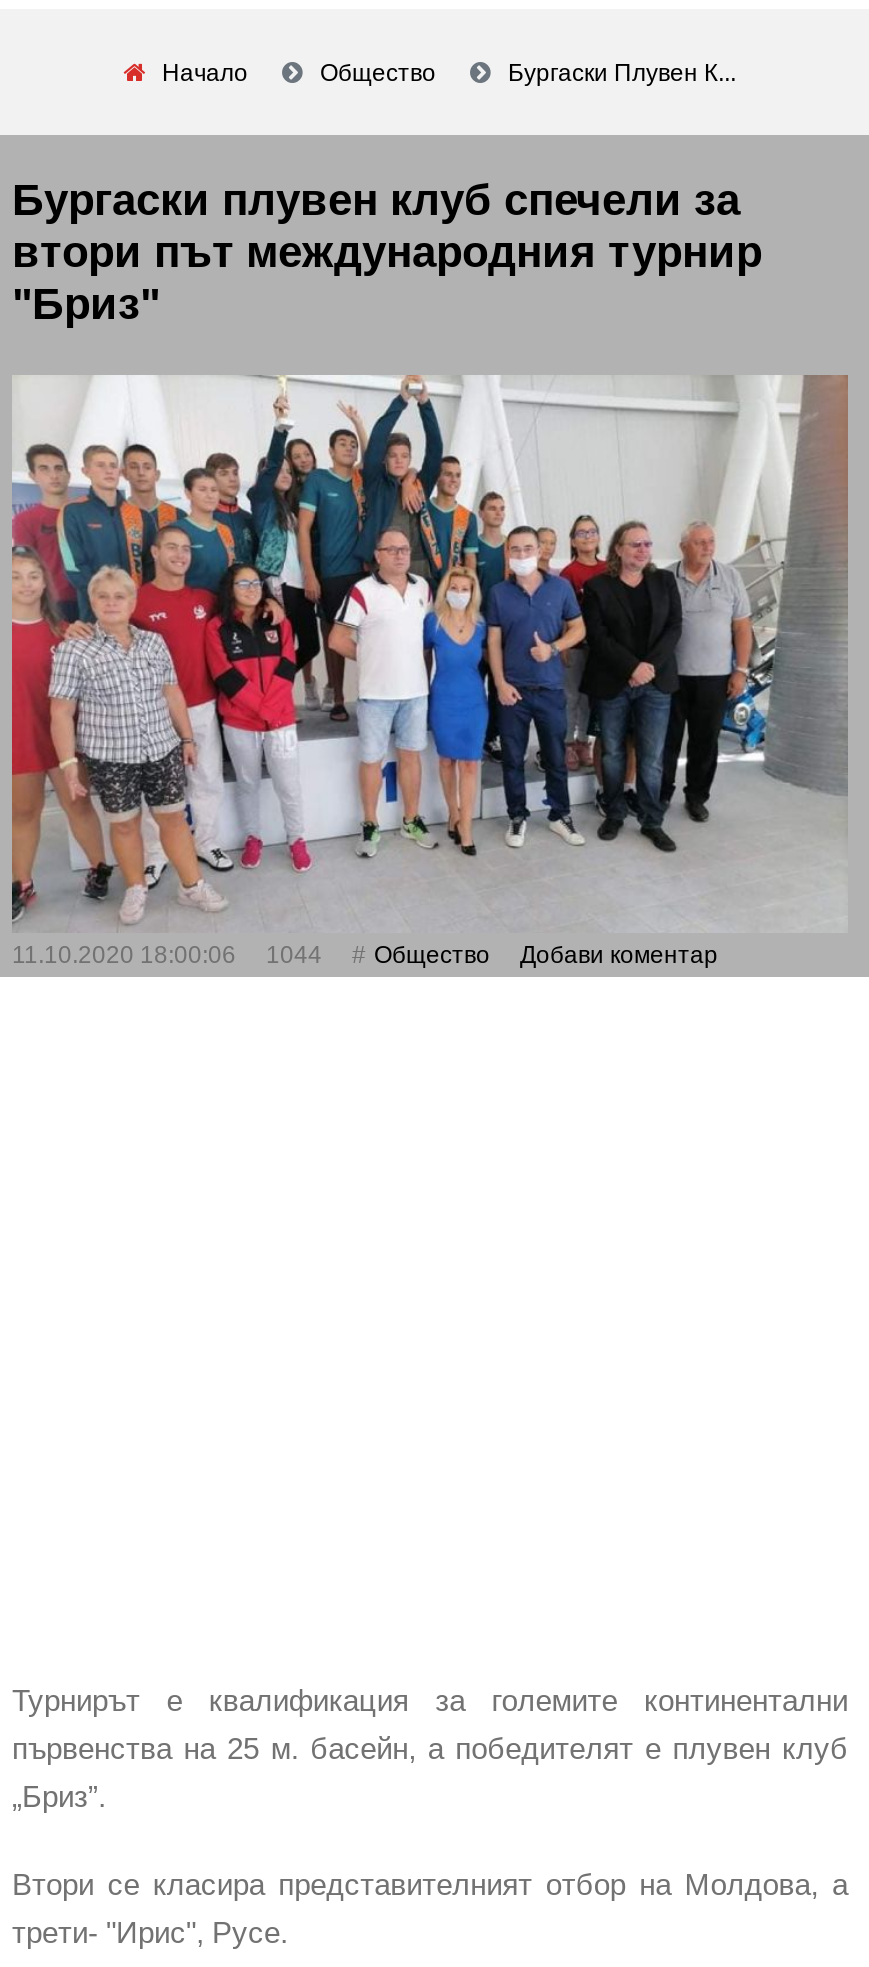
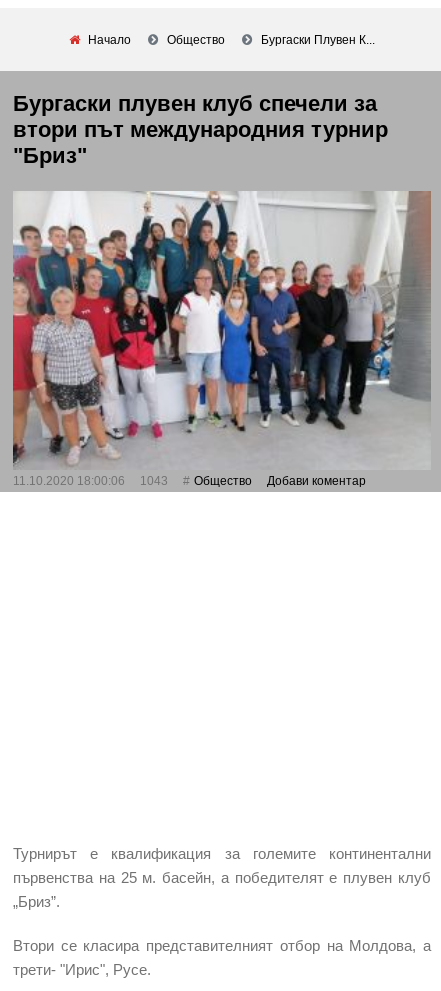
- 11.10.2020 18:00:06 1044 Общество Добави коментар
+ 11.10.2020 18:00:06 1043 Общество Добави коментар
